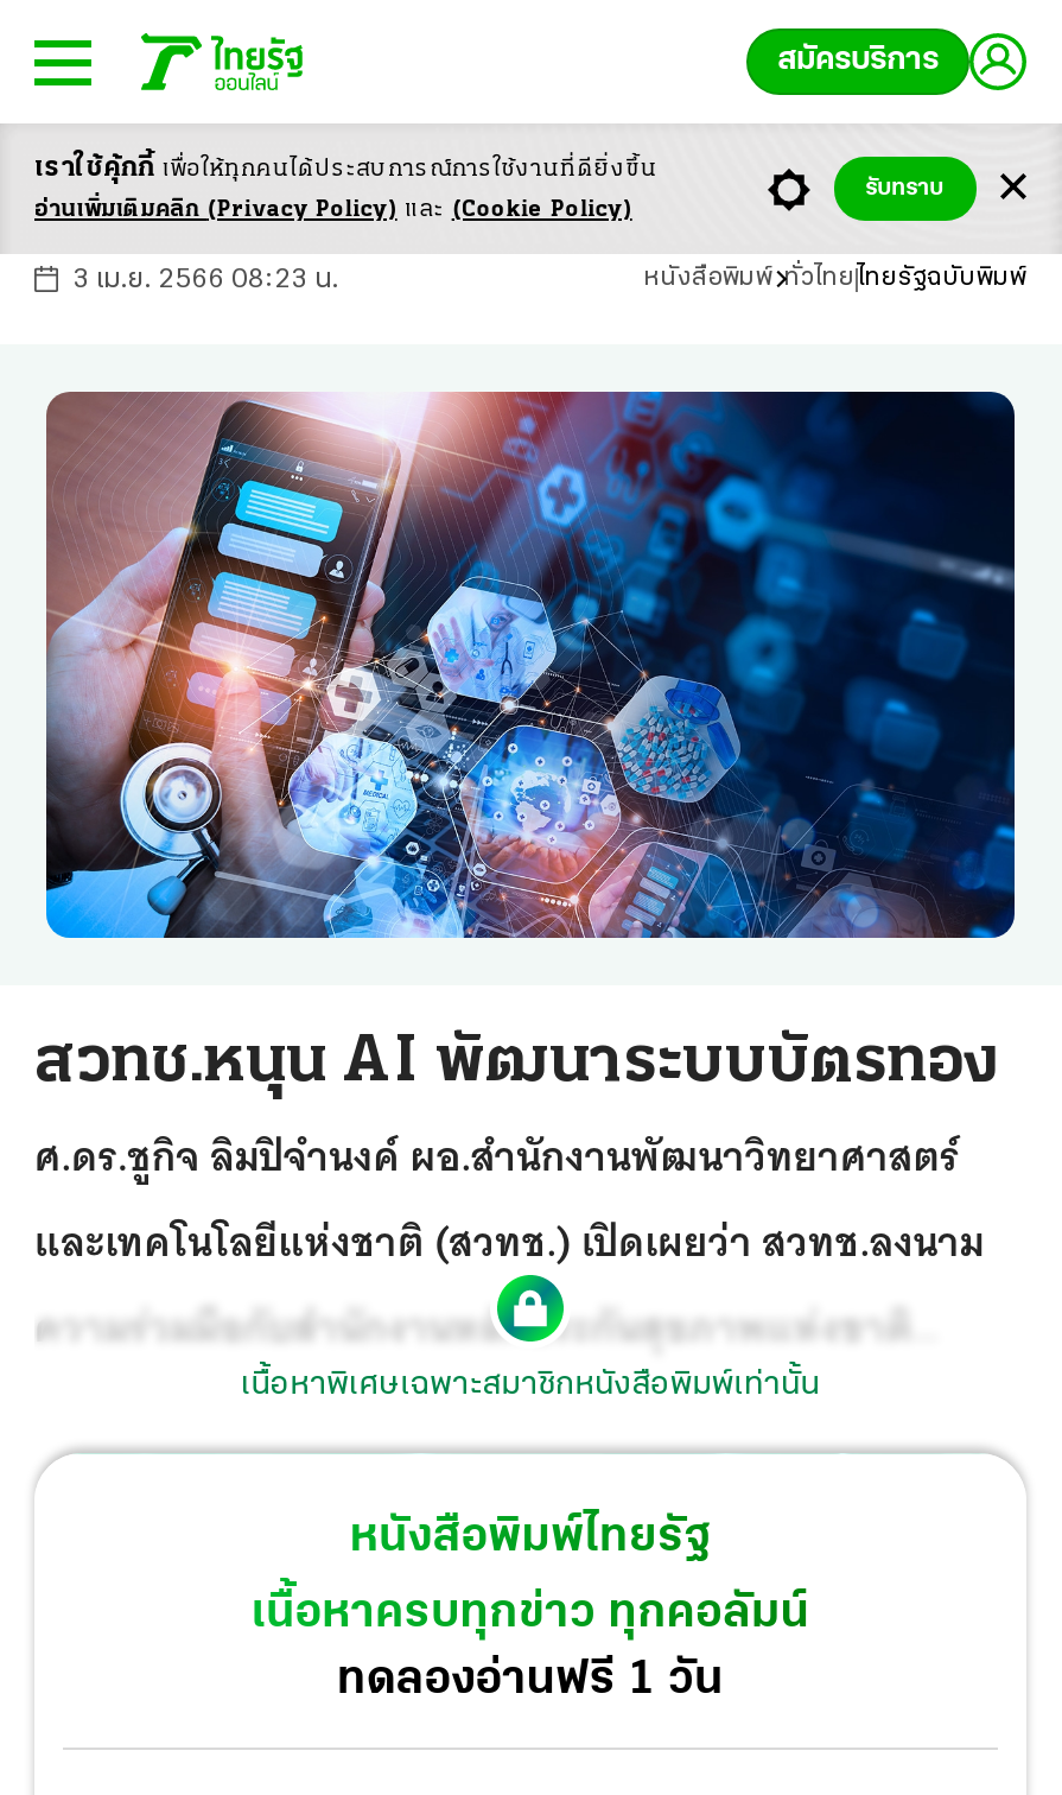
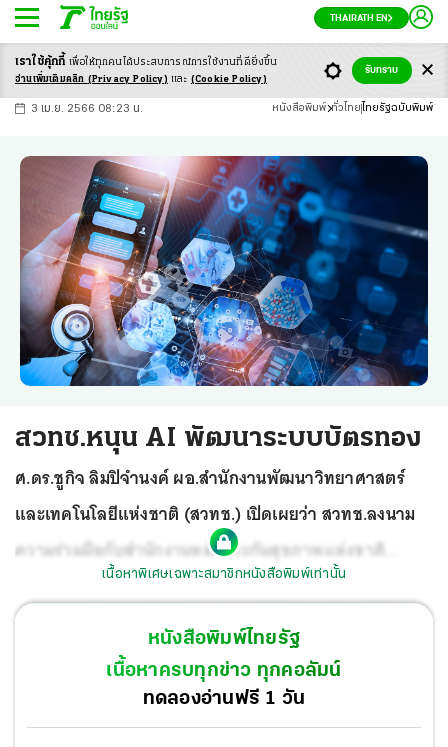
- สมัครบริการ
+ THAIRATH EN
